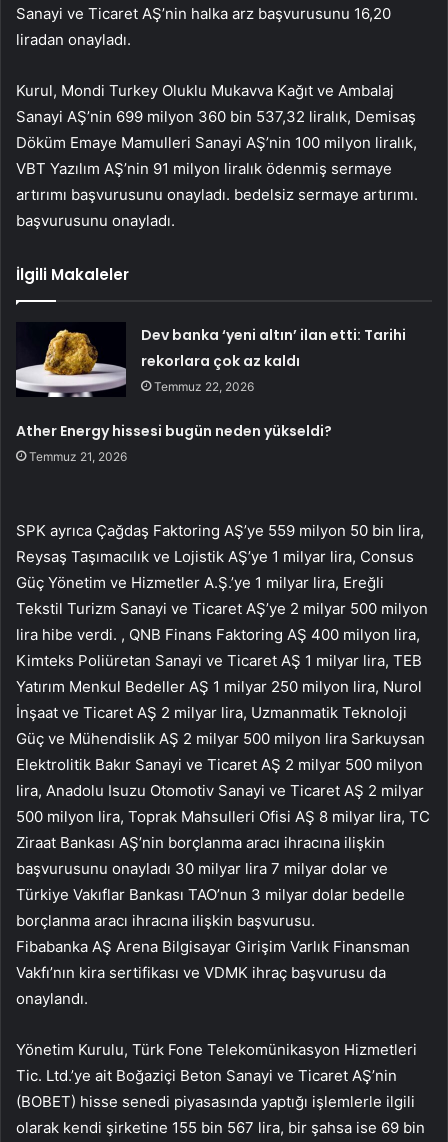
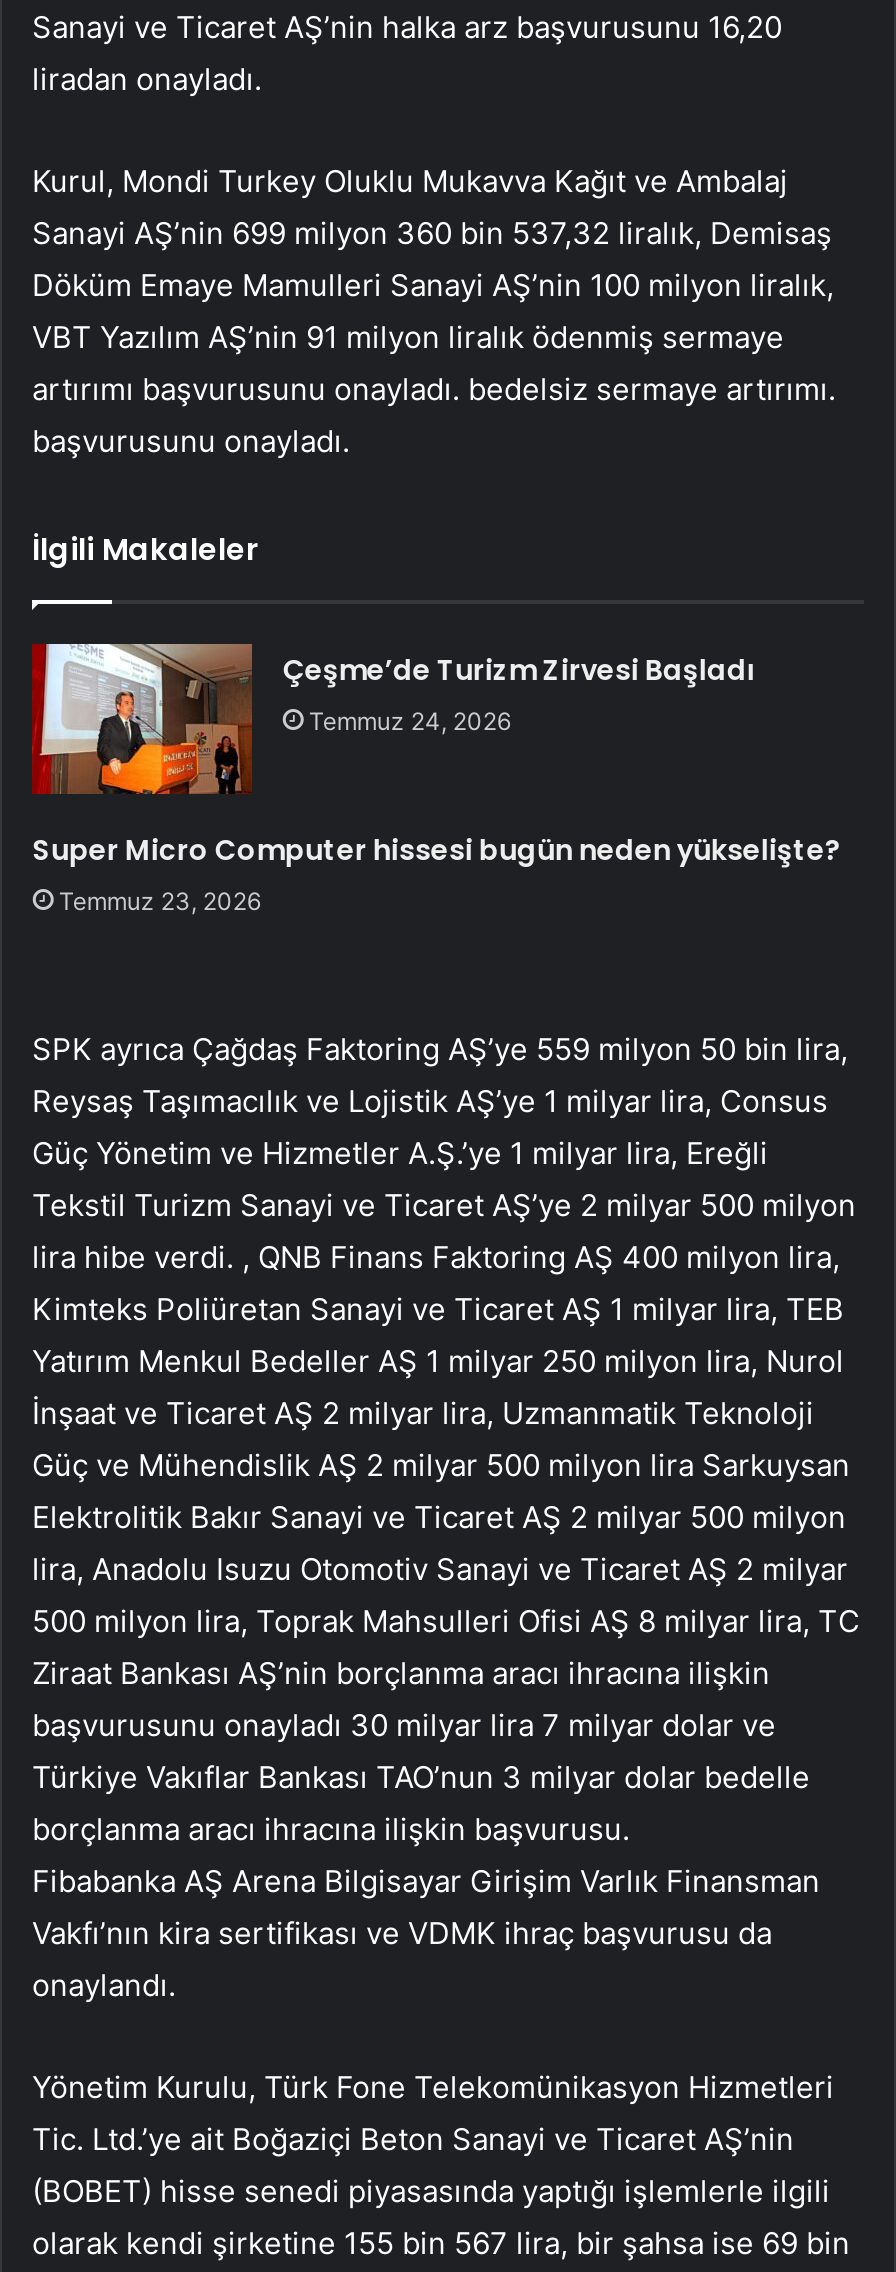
- [image]
- Dev banka ‘yeni altın’ ilan etti: Tarihi
- rekorlara çok az kaldı
- Temmuz 22, 2026
+ [image]
+ Çeşme’de Turizm Zirvesi Başladı
+ Temmuz 24, 2026

- Ather Energy hissesi bugün neden yükseldi?
- Temmuz 21, 2026
+ Super Micro Computer hissesi bugün neden yükselişte?
+ Temmuz 23, 2026
